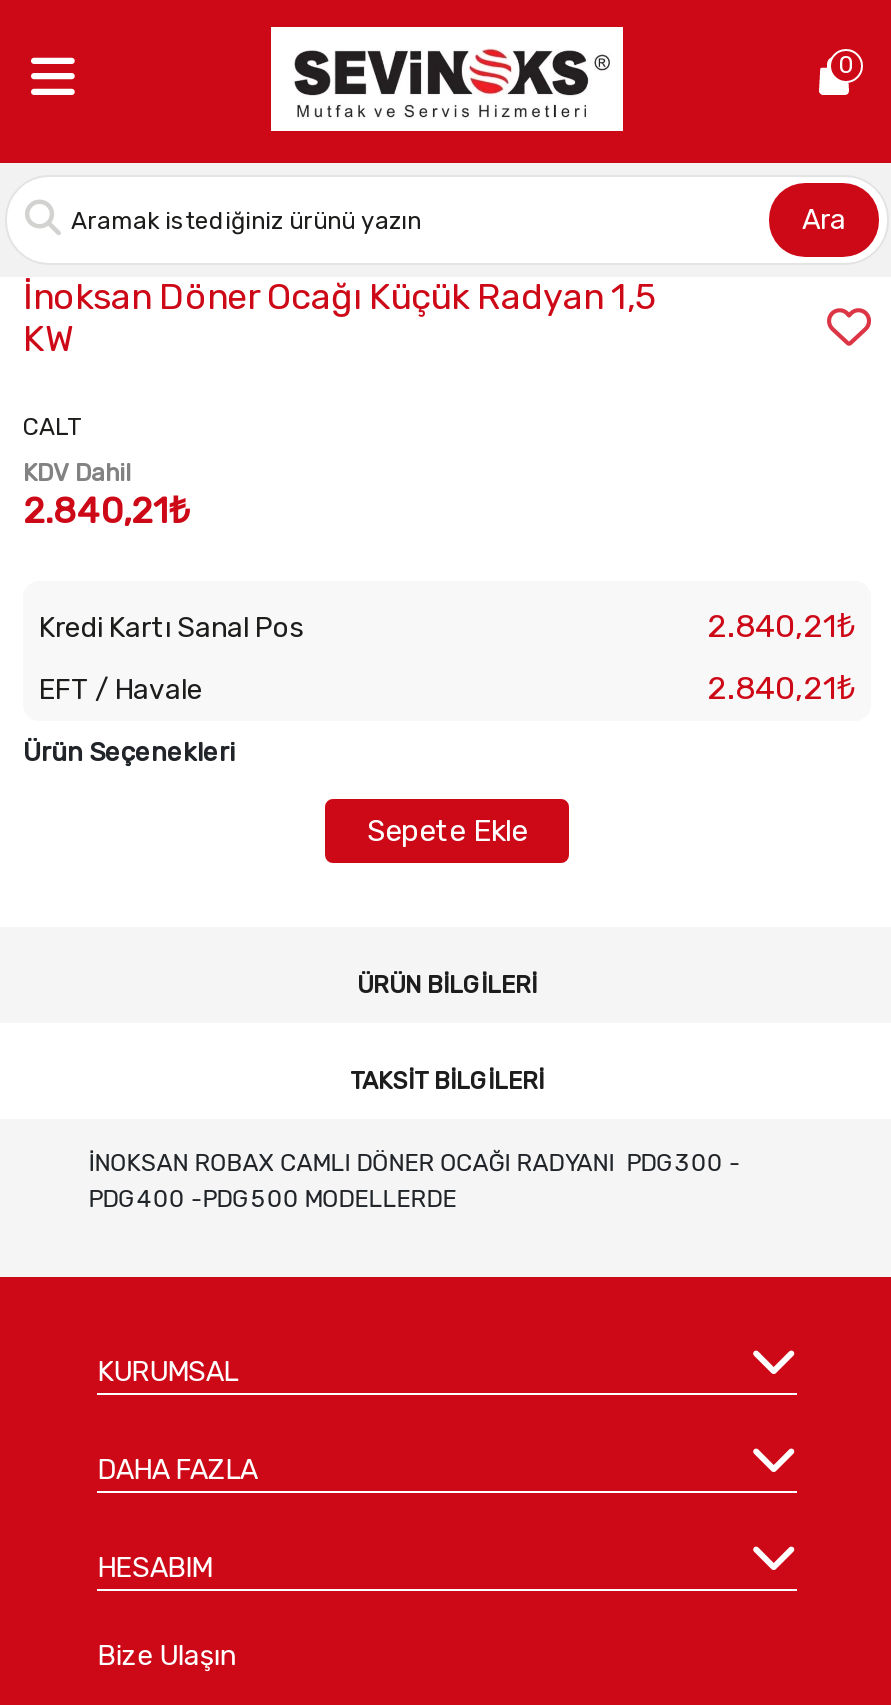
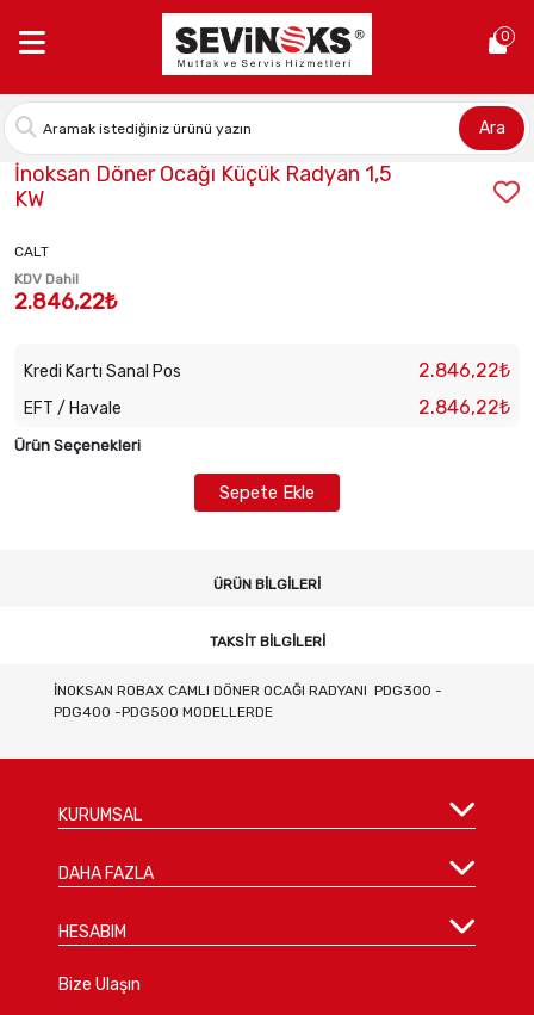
- 2.840,21₺
+ 2.846,22₺

- 2.840,21₺
+ 2.846,22₺

- 2.840,21₺
+ 2.846,22₺
